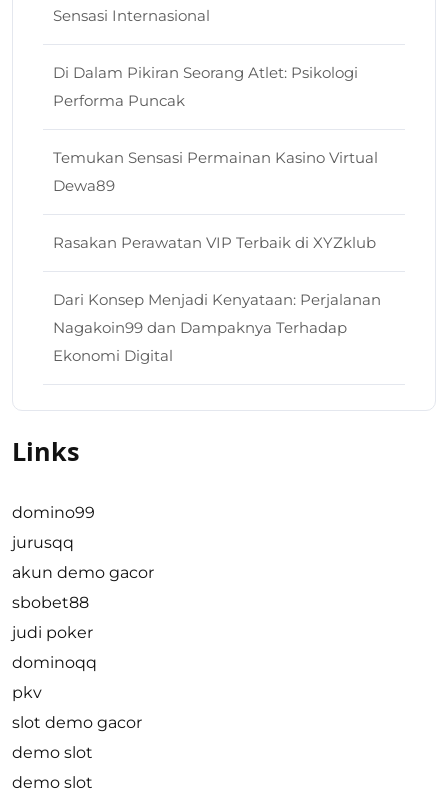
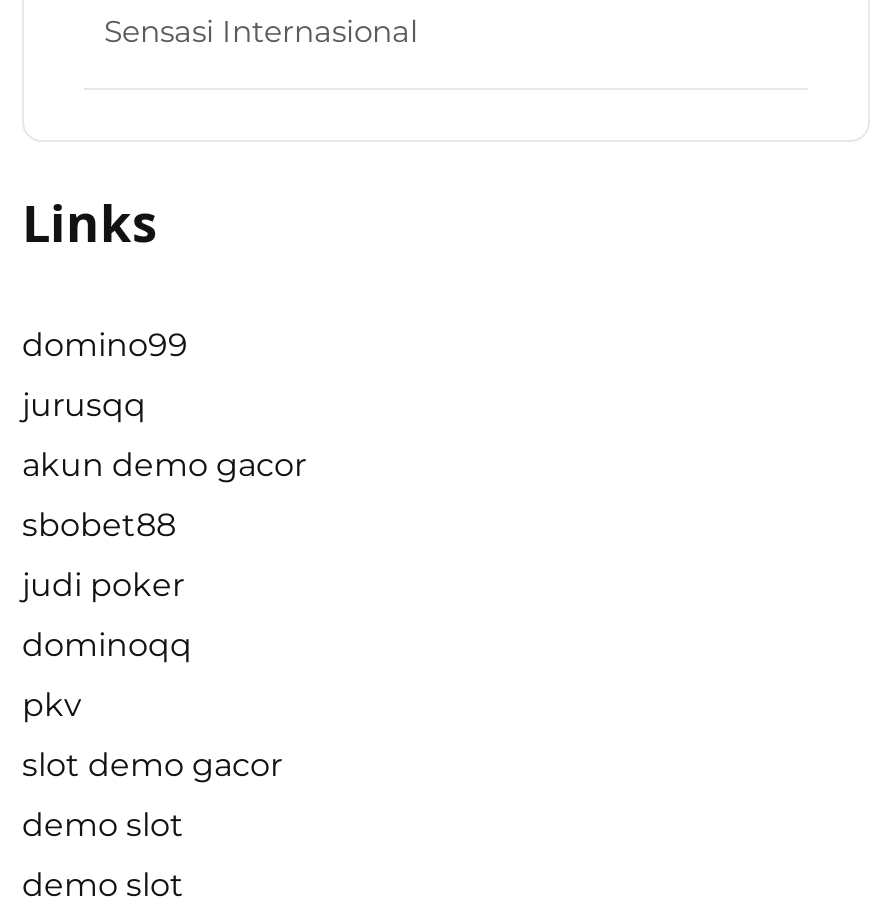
- Di Dalam Pikiran Seorang Atlet: Psikologi
- Performa Puncak
- Temukan Sensasi Permainan Kasino Virtual
- Dewa89
- Rasakan Perawatan VIP Terbaik di XYZklub
- Dari Konsep Menjadi Kenyataan: Perjalanan
- Nagakoin99 dan Dampaknya Terhadap
- Ekonomi Digital
